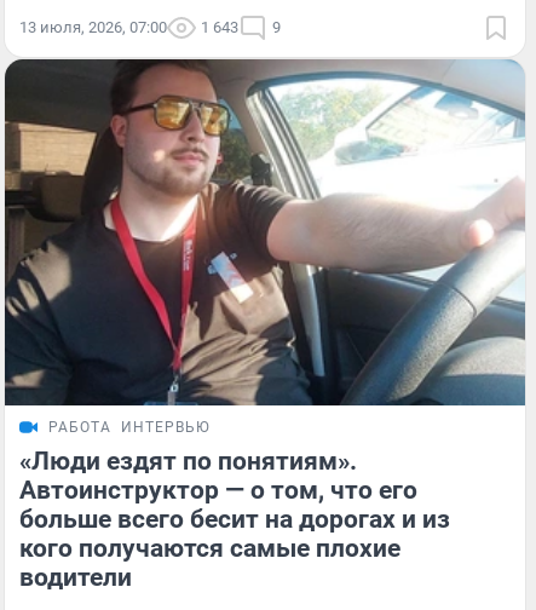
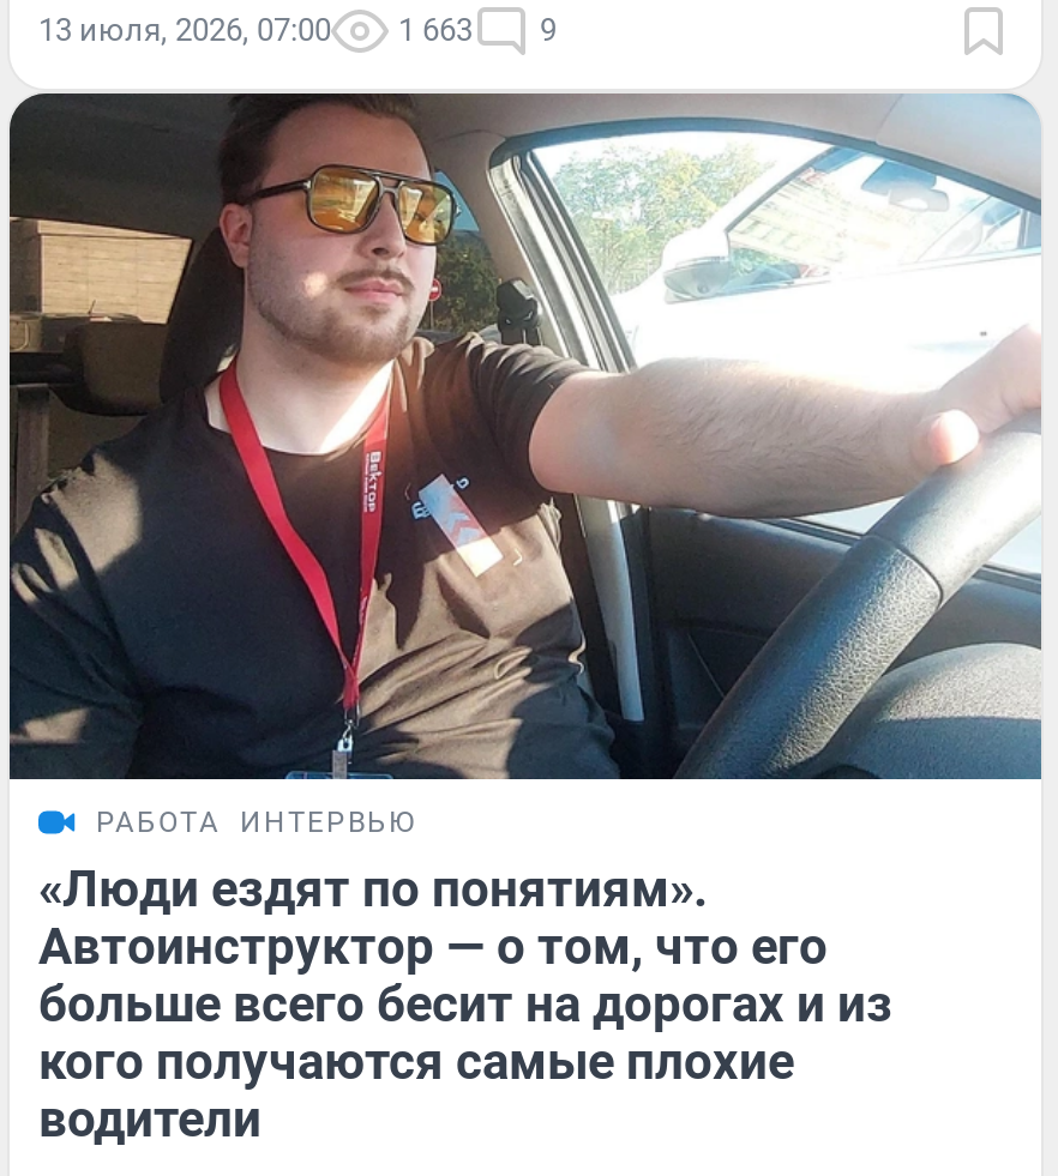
- 13 июля, 2026, 07:00 1 643 9
+ 13 июля, 2026, 07:00 1 663 9
